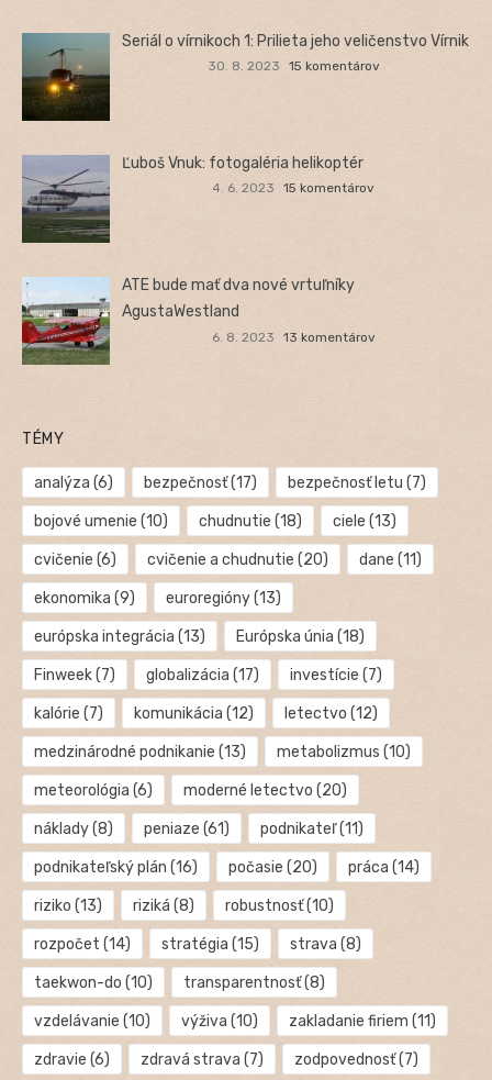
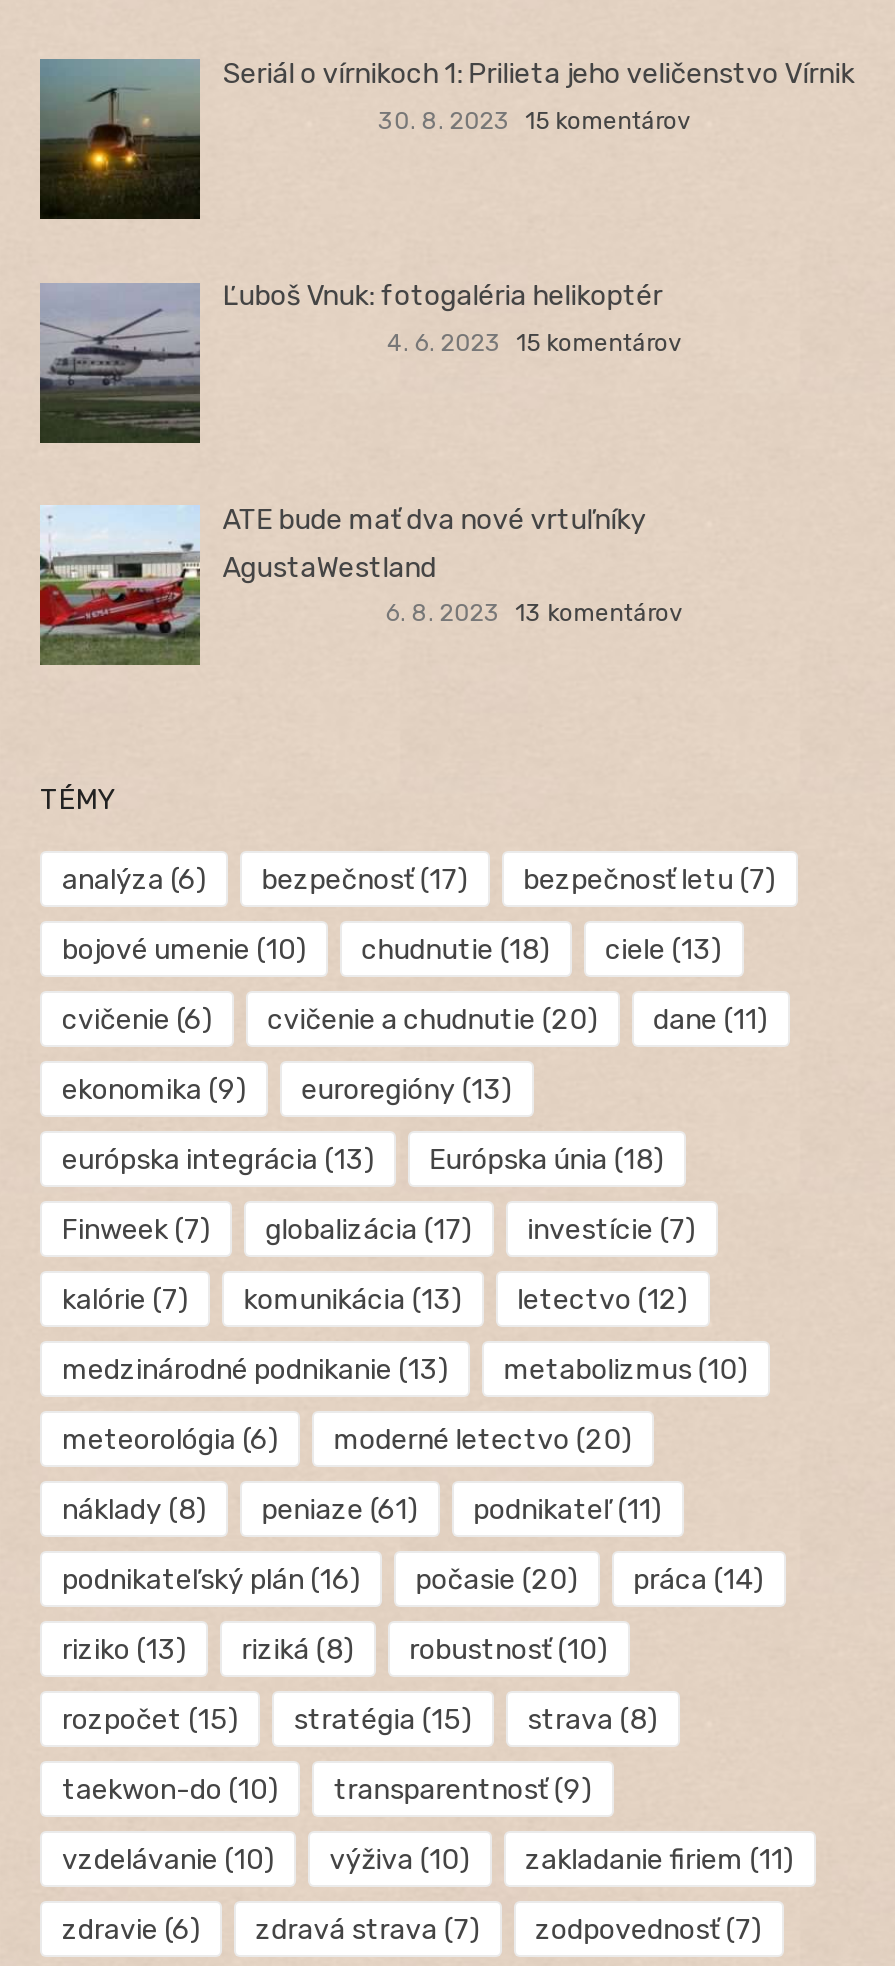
- kalórie (7) komunikácia (12) letectvo (12)
+ kalórie (7) komunikácia (13) letectvo (12)

- rozpočet (14) stratégia (15) strava (8)
+ rozpočet (15) stratégia (15) strava (8)

- transparentnosť (8)
+ transparentnosť (9)
